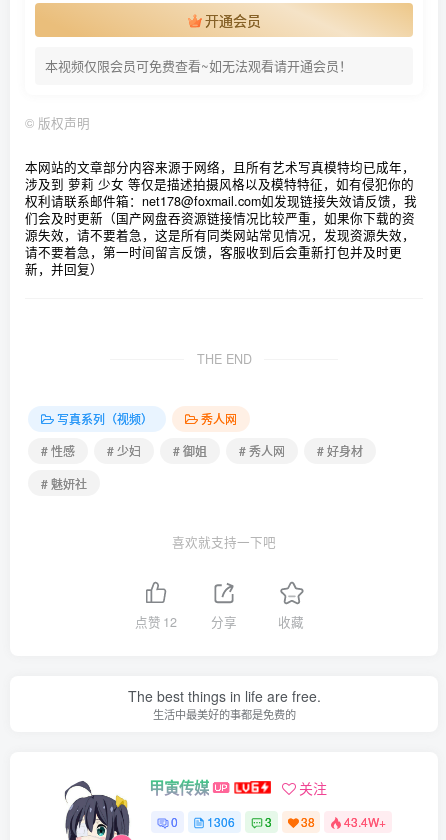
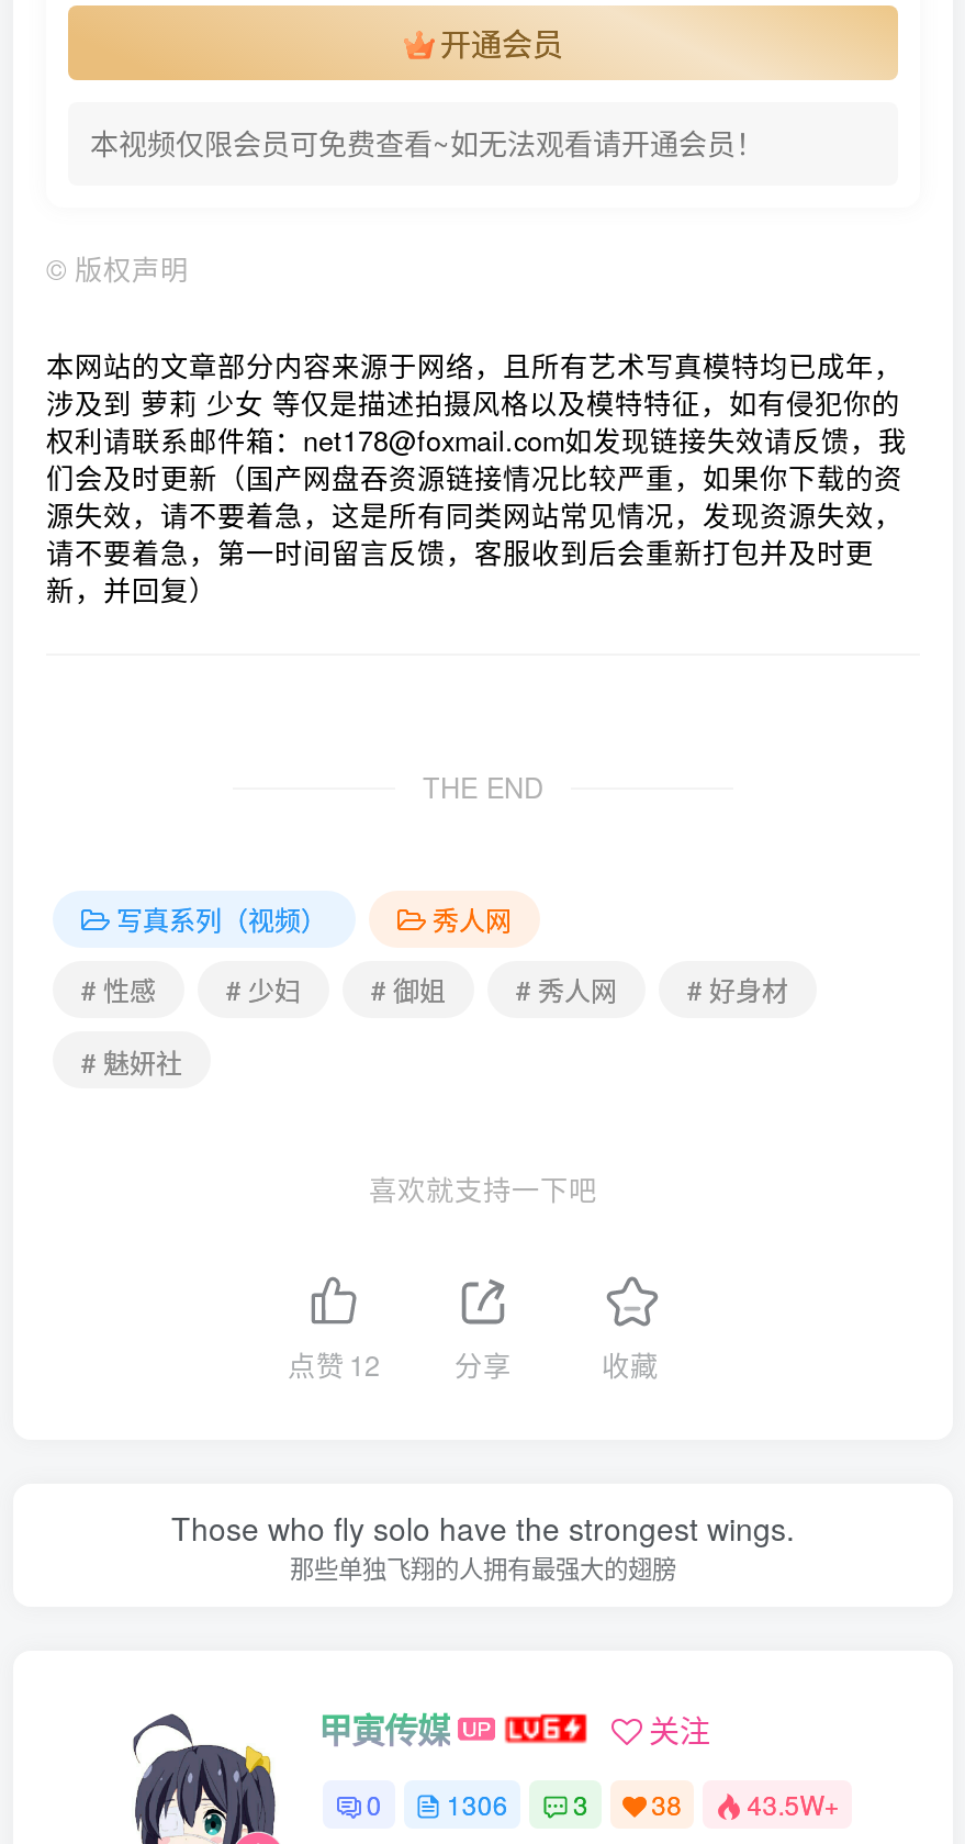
- The best things in life are free.
- 生活中最美好的事都是免费的
+ Those who fly solo have the strongest wings.
+ 那些单独飞翔的人拥有最强大的翅膀

- 0 1306 3 38 43.4W+
+ 0 1306 3 38 43.5W+
